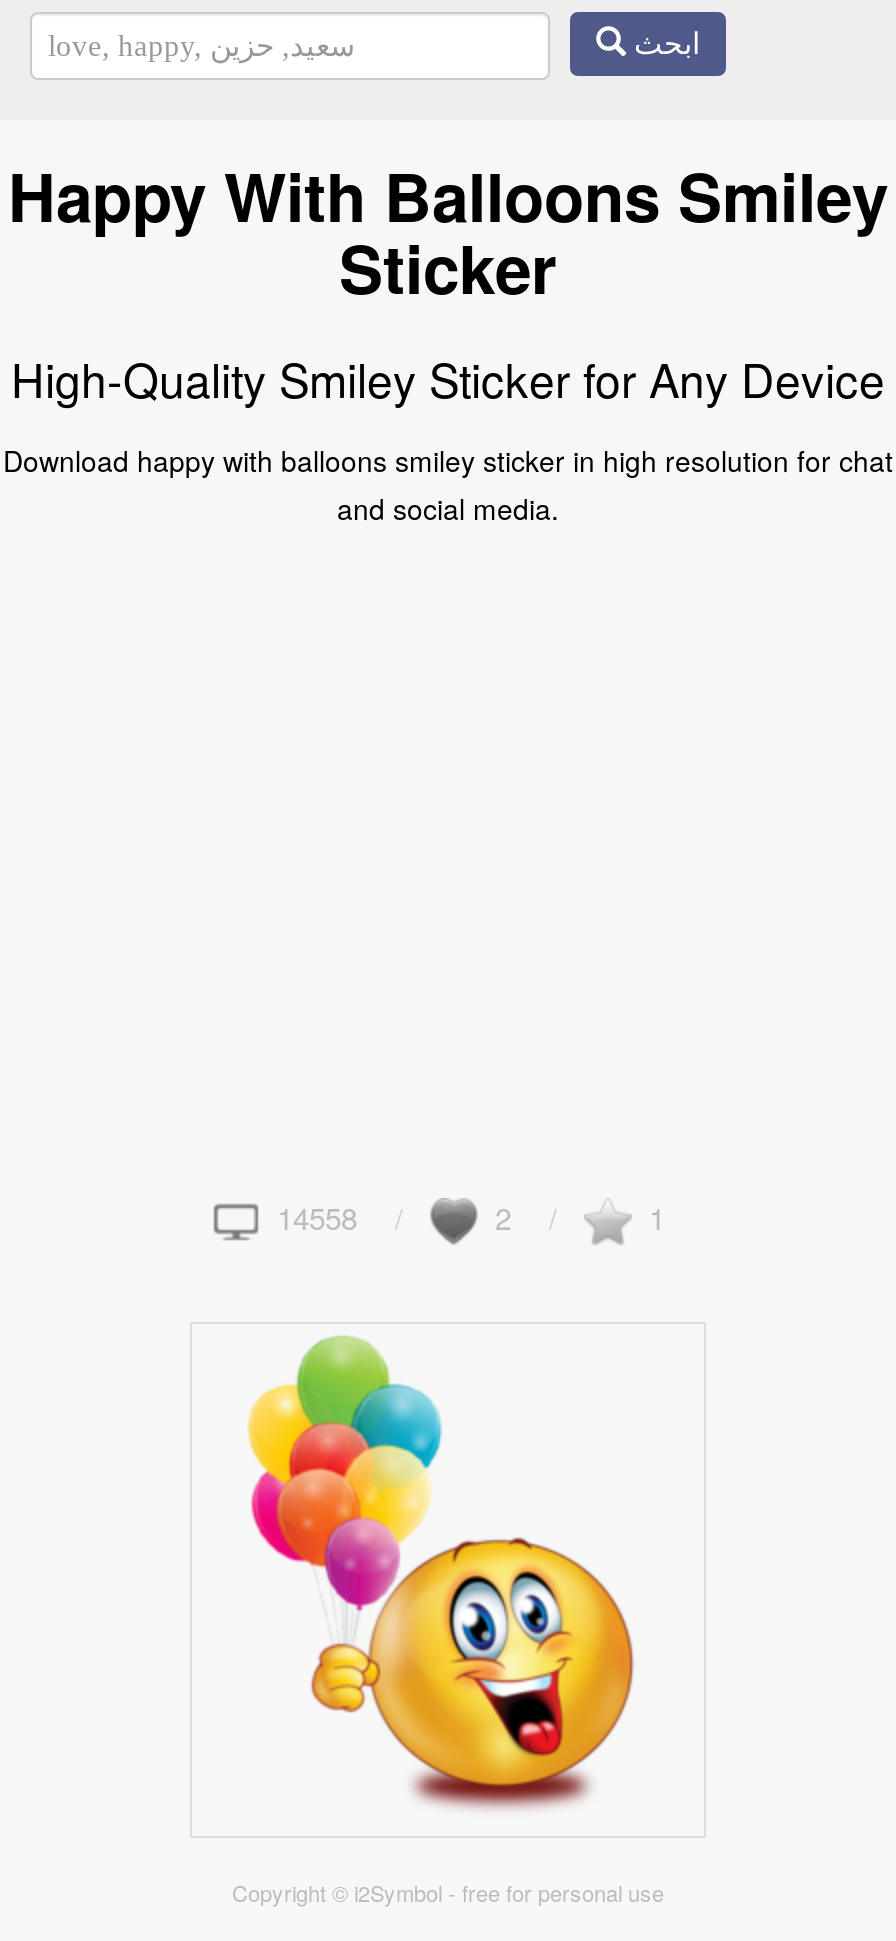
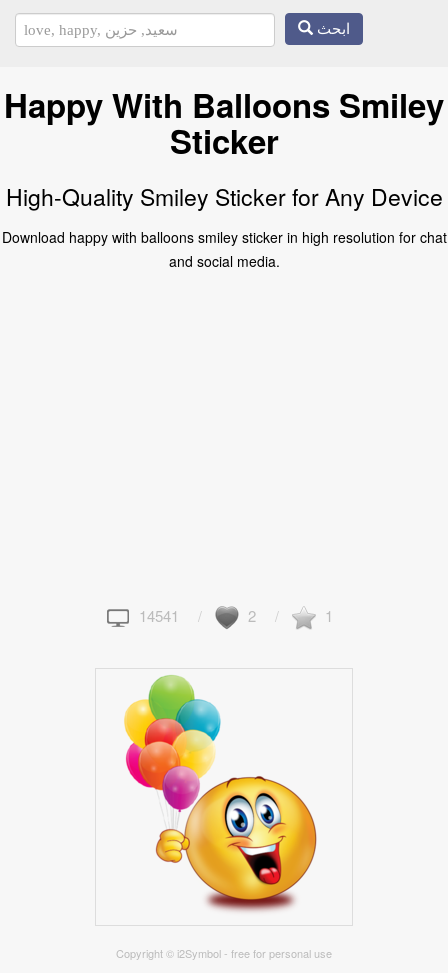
- 14558
+ 14541
